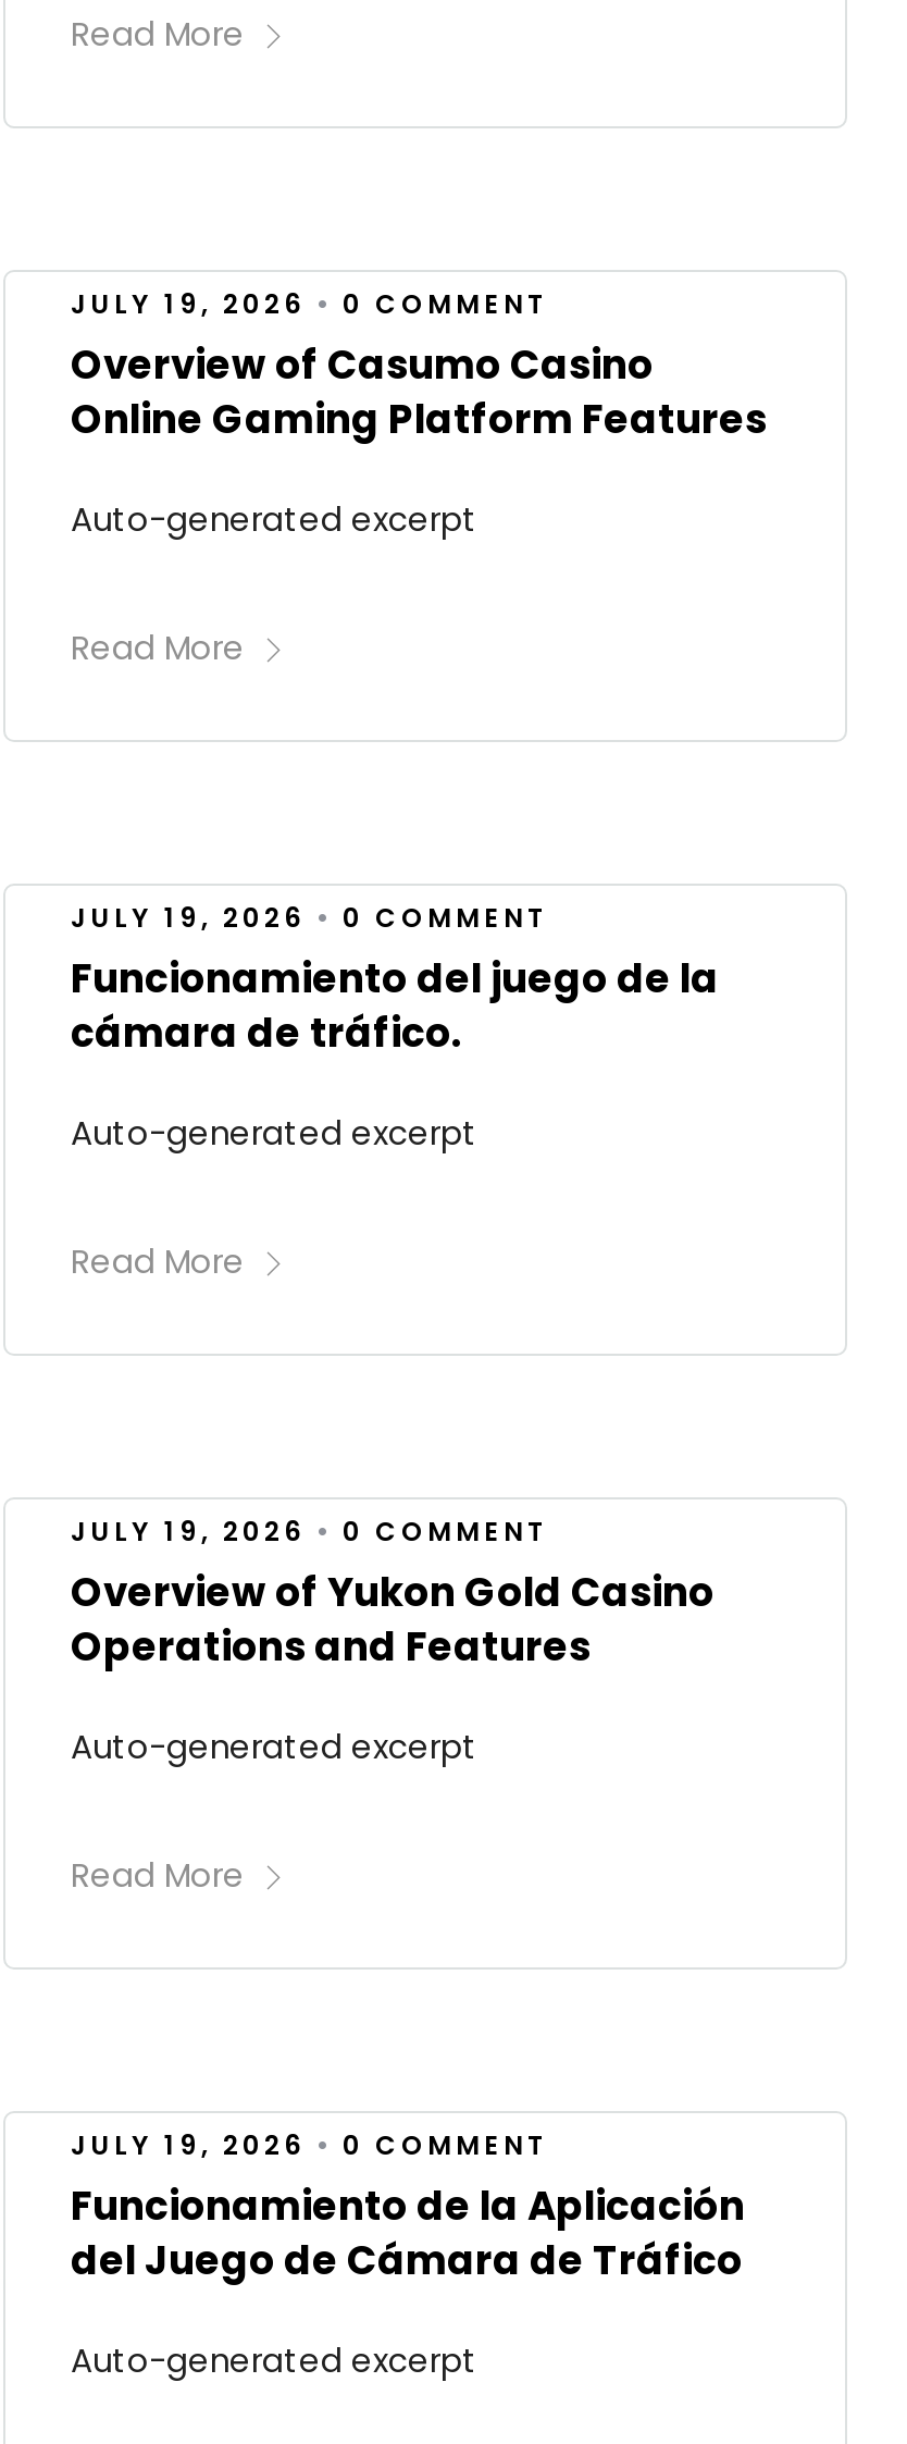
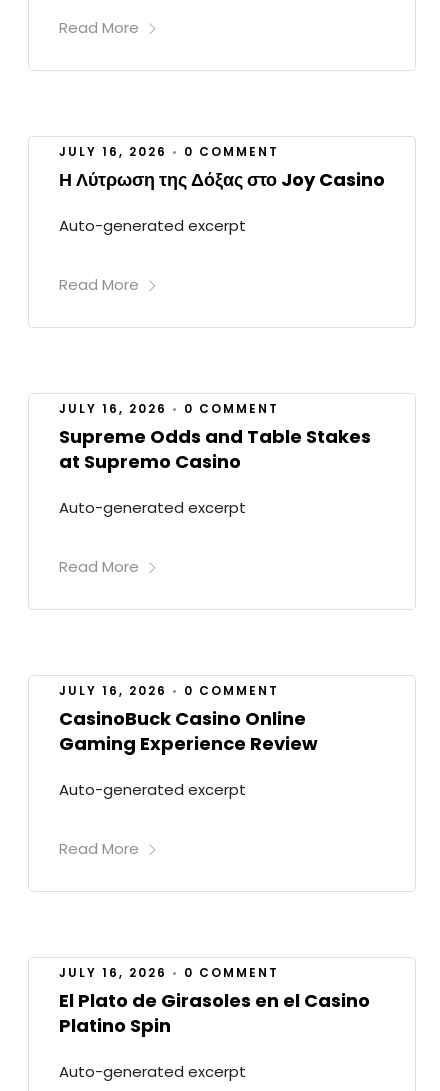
- JULY 19, 2026 • 0 COMMENT
- Overview of Casumo Casino
- Online Gaming Platform Features
+ JULY 16, 2026 • 0 COMMENT
+ Η Λύτρωση της Δόξας στο Joy Casino

- JULY 19, 2026 • 0 COMMENT
- Funcionamiento del juego de la
- cámara de tráfico.
+ JULY 16, 2026 • 0 COMMENT
+ Supreme Odds and Table Stakes
+ at Supremo Casino

- JULY 19, 2026 • 0 COMMENT
- Overview of Yukon Gold Casino
- Operations and Features
+ JULY 16, 2026 • 0 COMMENT
+ CasinoBuck Casino Online
+ Gaming Experience Review

- JULY 19, 2026 • 0 COMMENT
- Funcionamiento de la Aplicación
- del Juego de Cámara de Tráfico
+ JULY 16, 2026 • 0 COMMENT
+ El Plato de Girasoles en el Casino
+ Platino Spin
